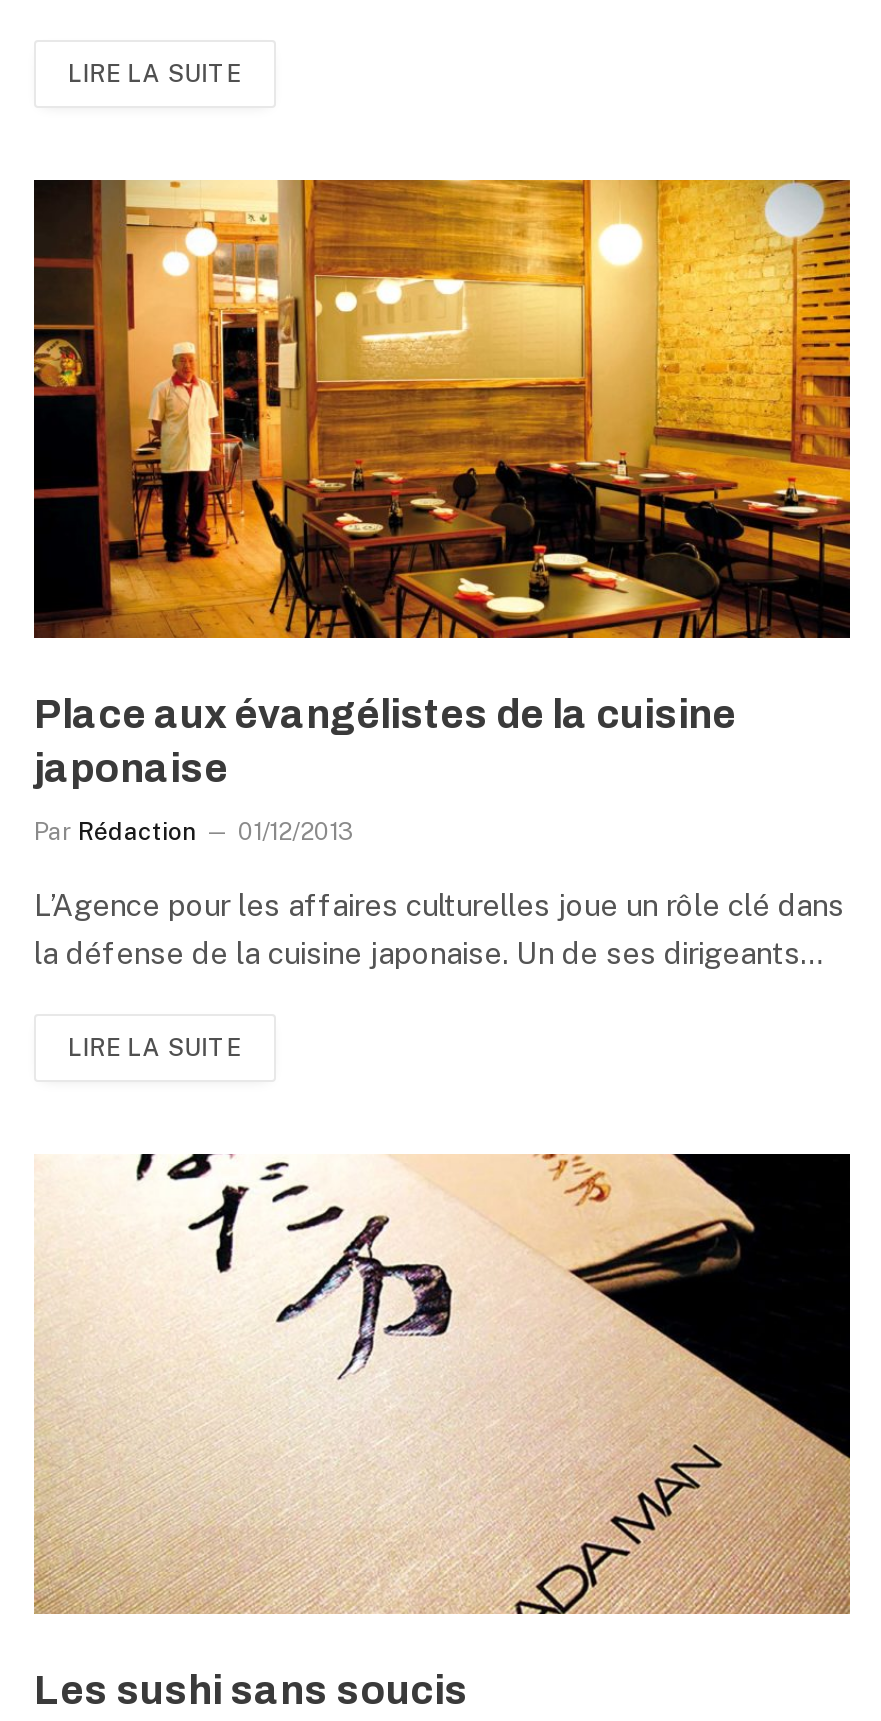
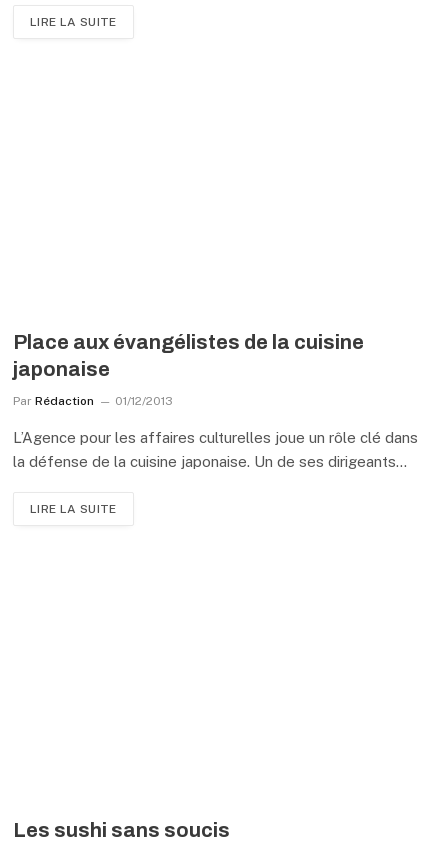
- [image]

- [image]
